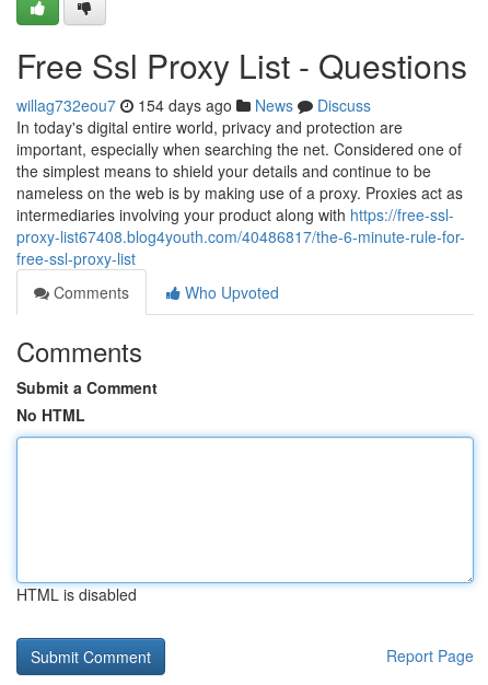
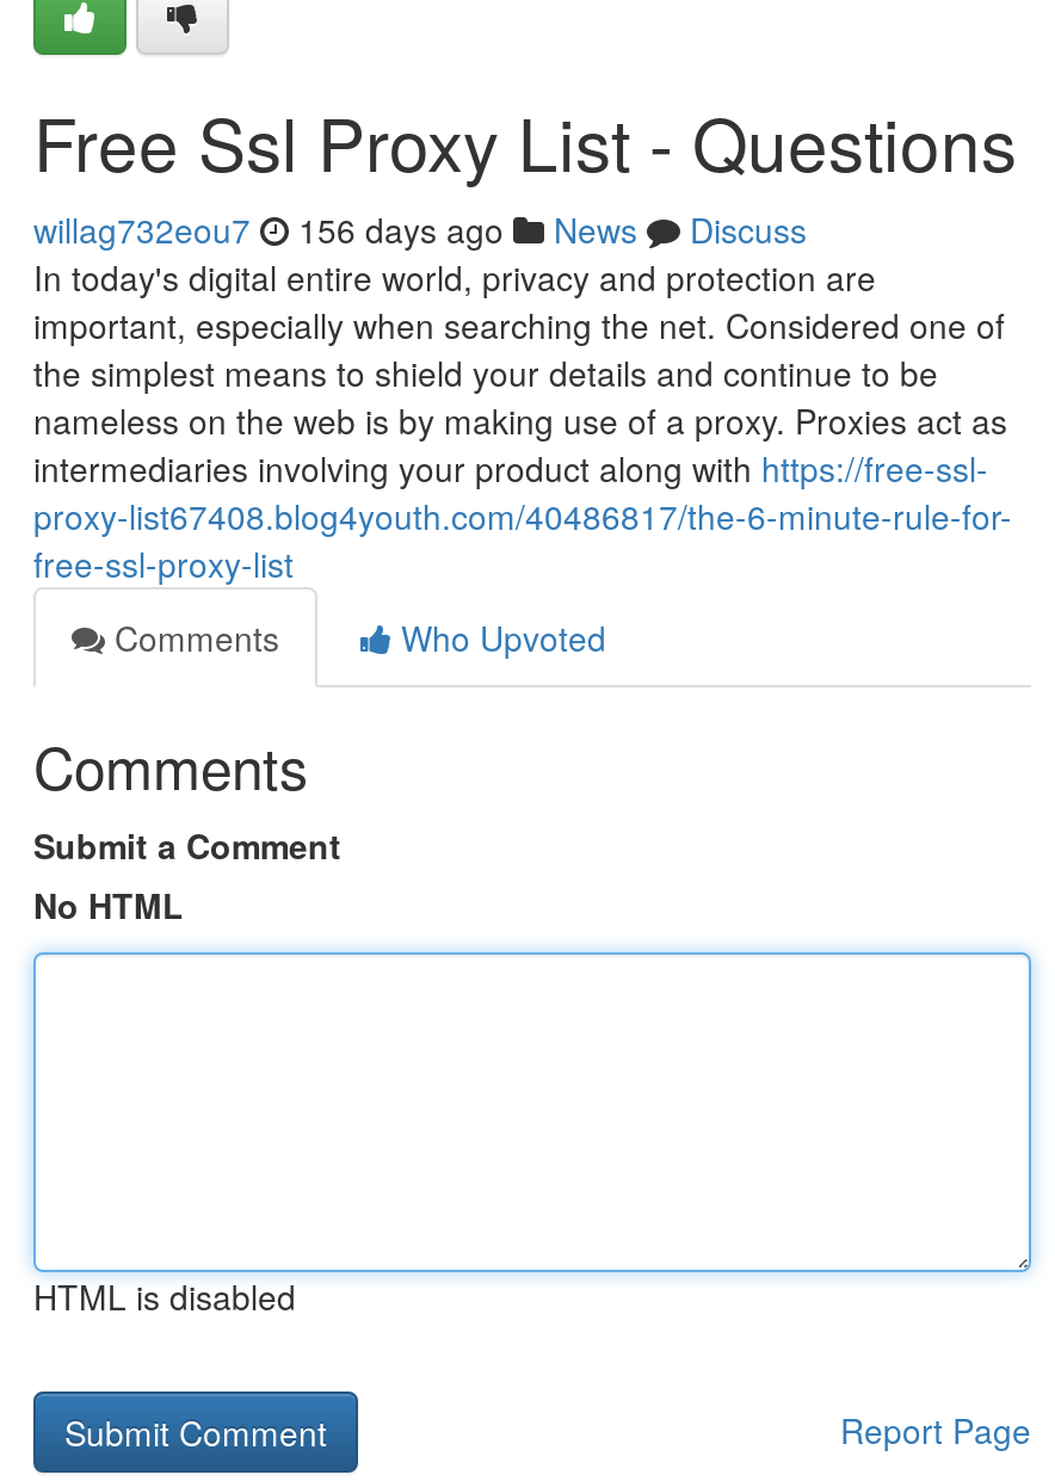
- willag732eou7 154 days ago News Discuss
+ willag732eou7 156 days ago News Discuss
